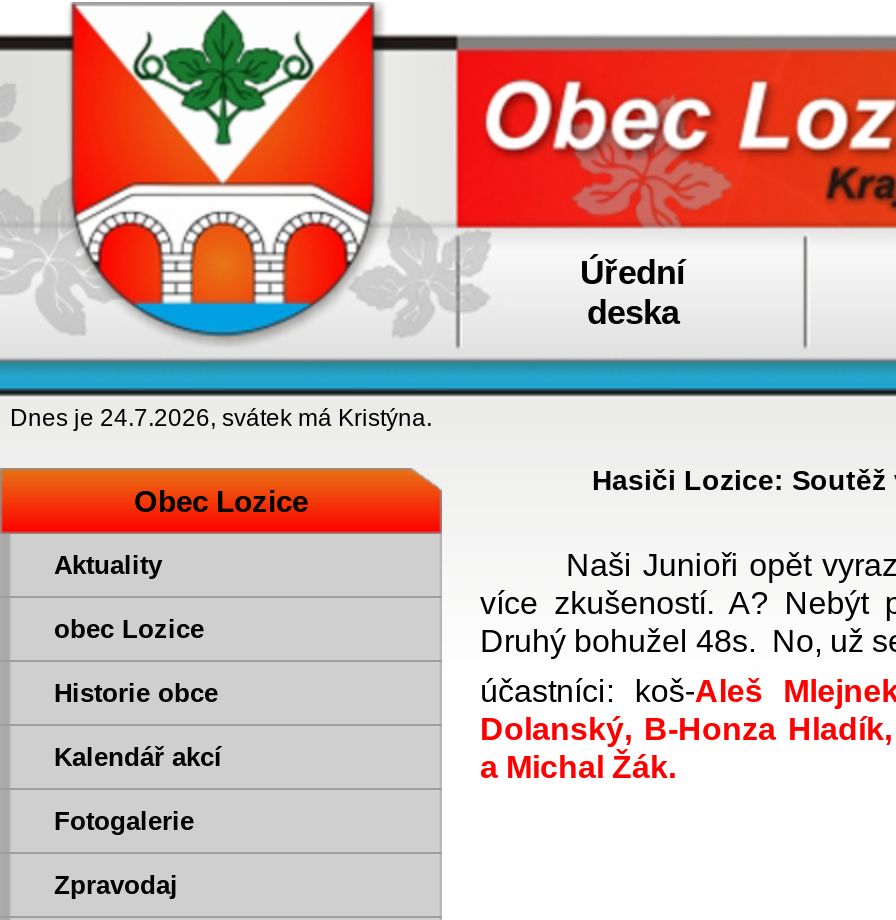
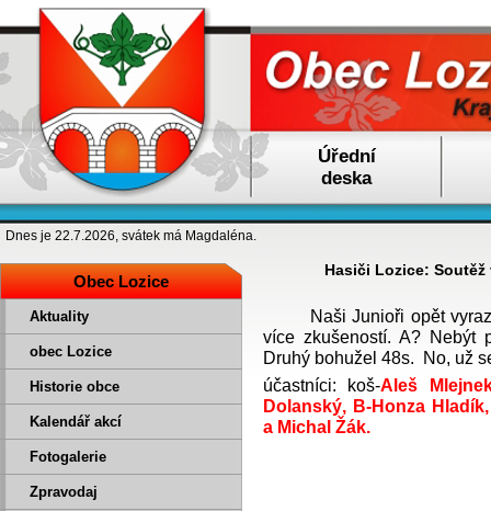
- Dnes je 24.7.2026, svátek má Kristýna.
+ Dnes je 22.7.2026, svátek má Magdaléna.
